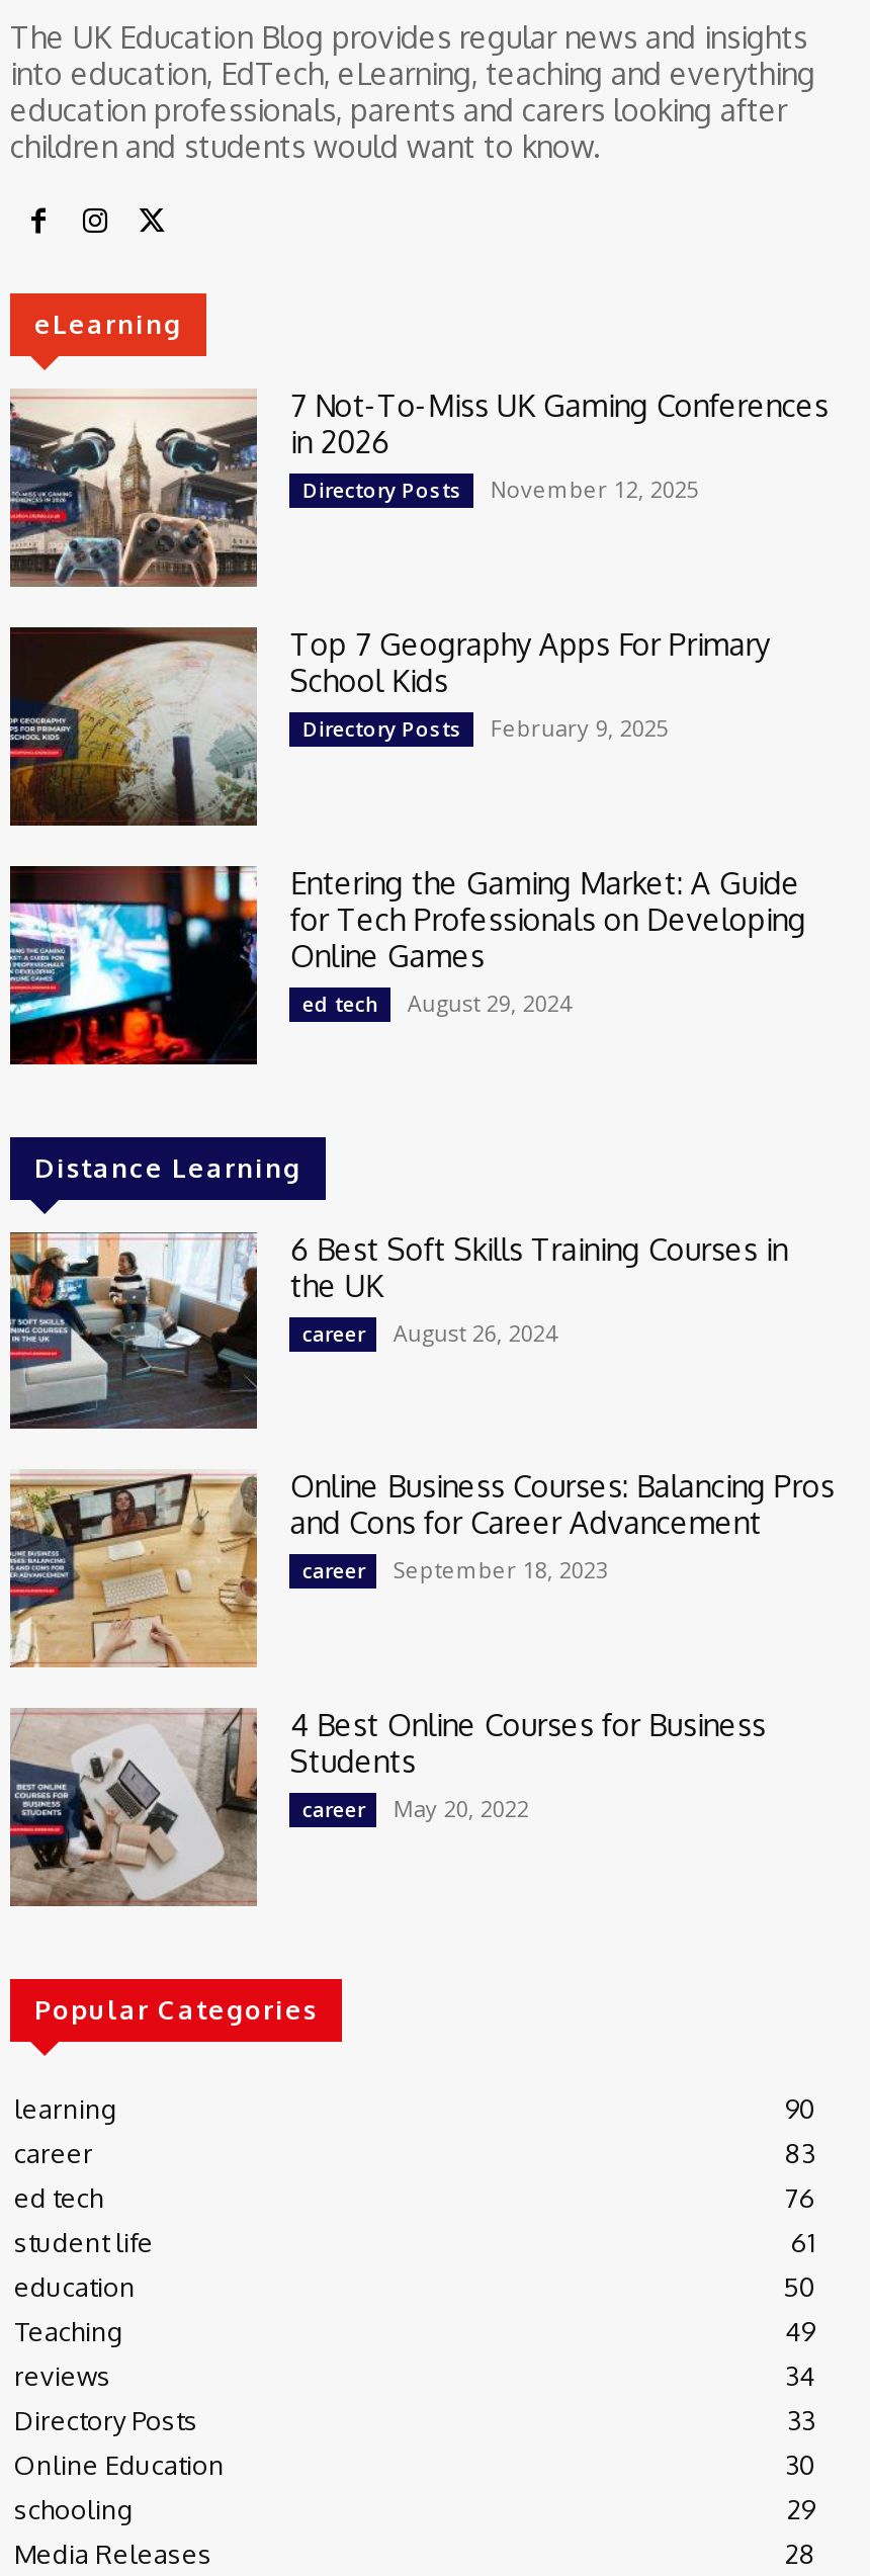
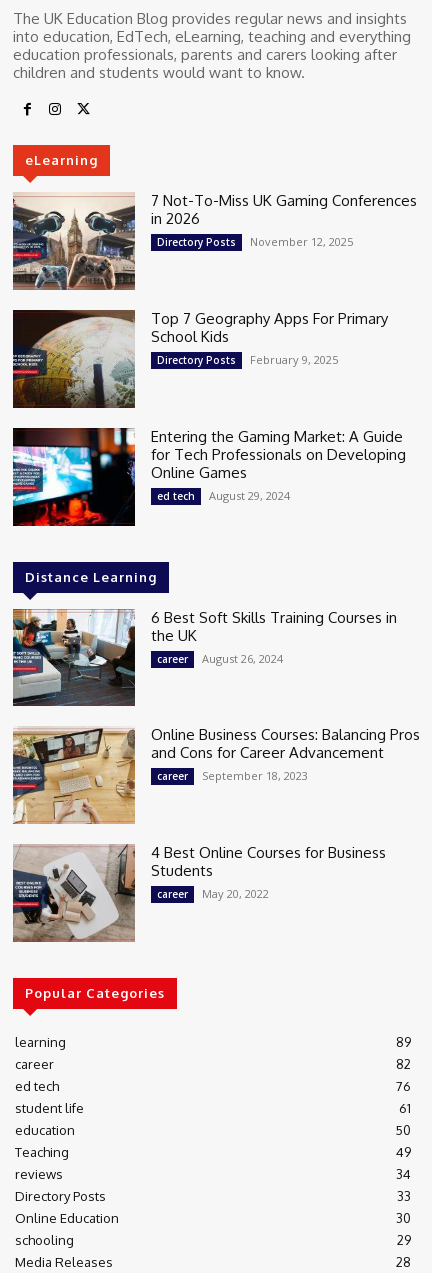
- 90
+ 89

- 83
+ 82
